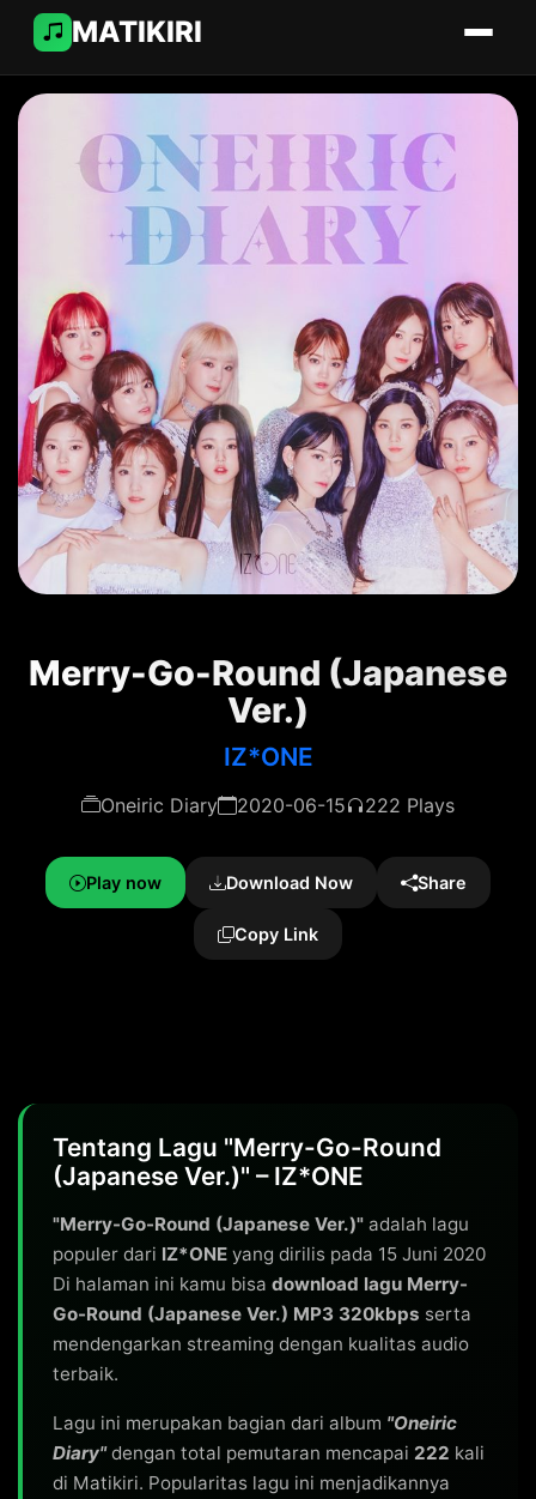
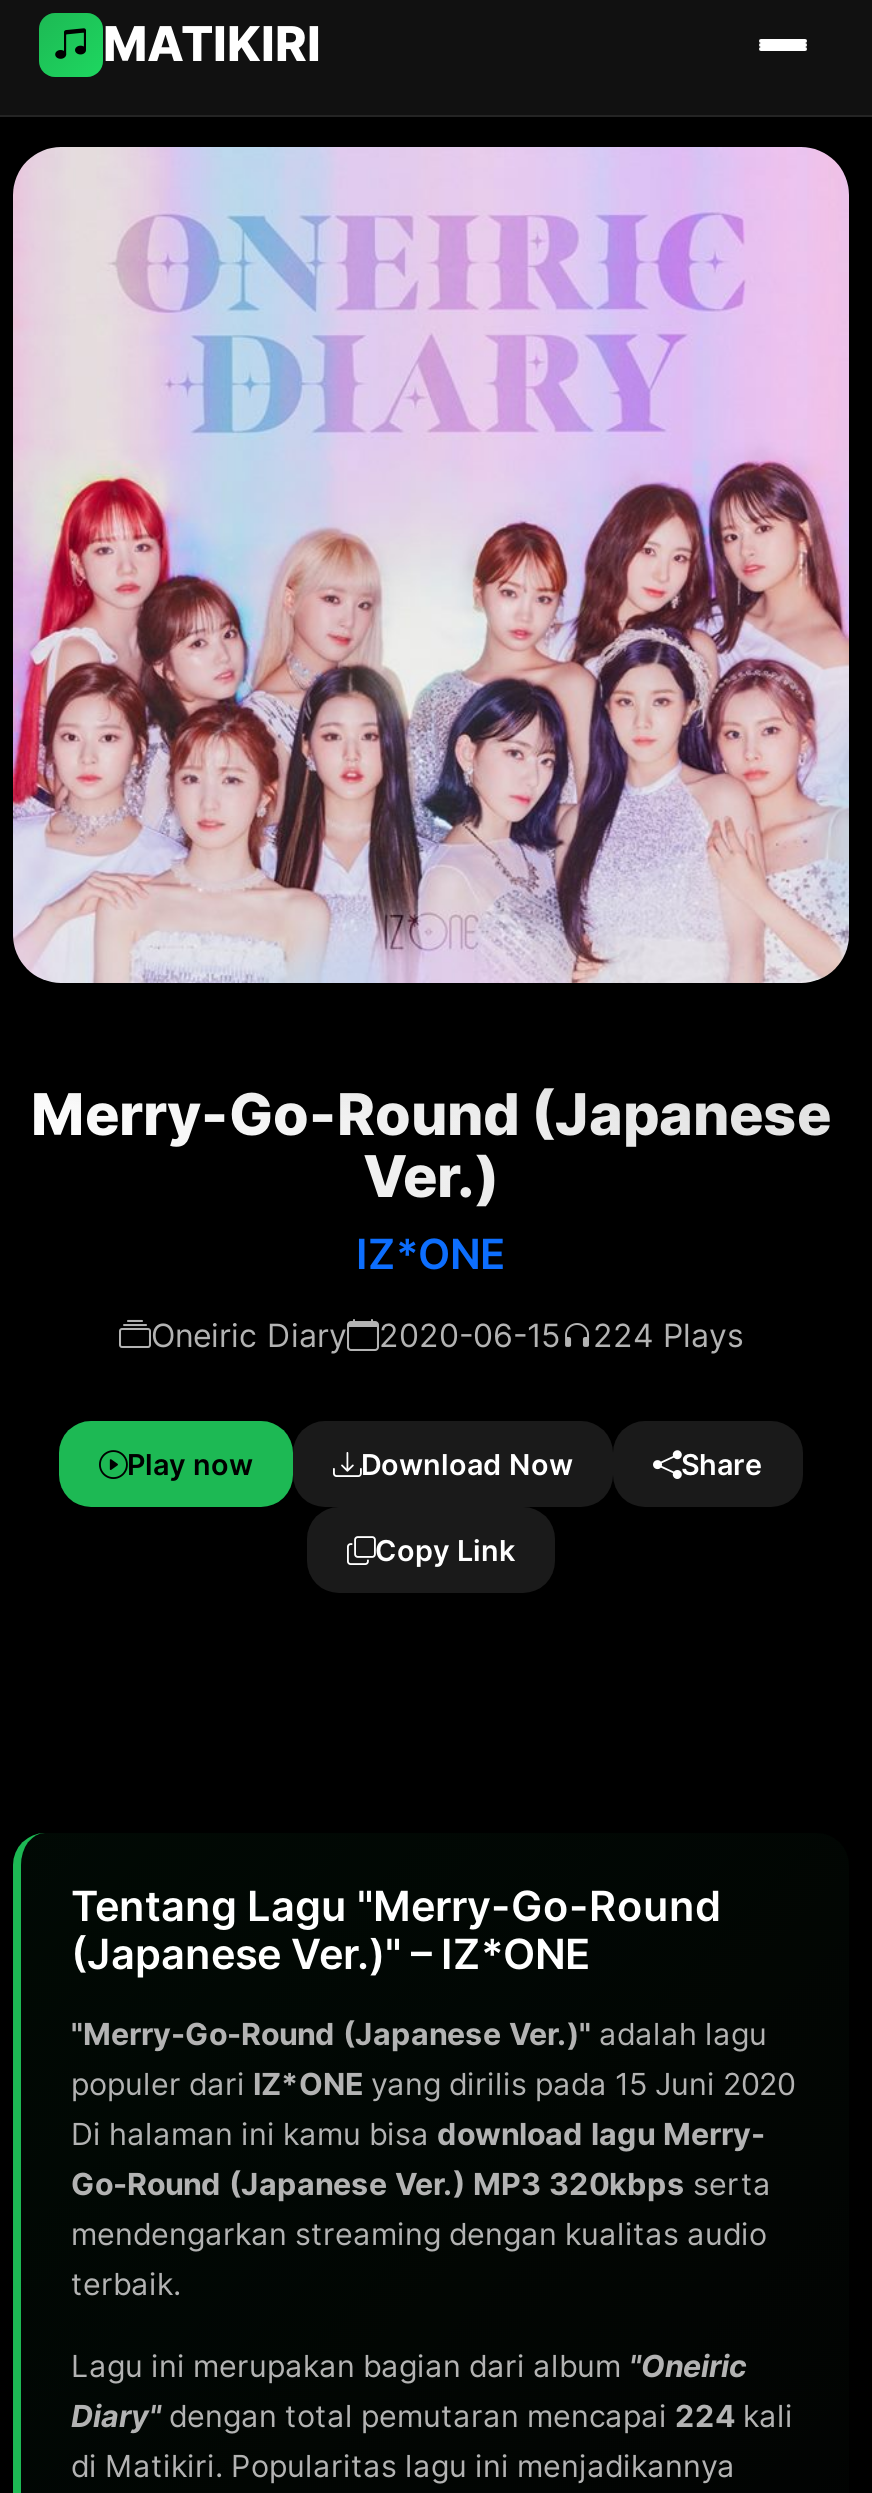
- Oneiric Diary 2020-06-15 222 Plays
+ Oneiric Diary 2020-06-15 224 Plays

- Diary" dengan total pemutaran mencapai 222 kali
+ Diary" dengan total pemutaran mencapai 224 kali
